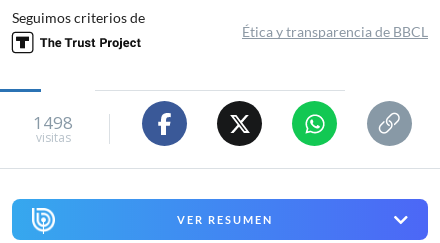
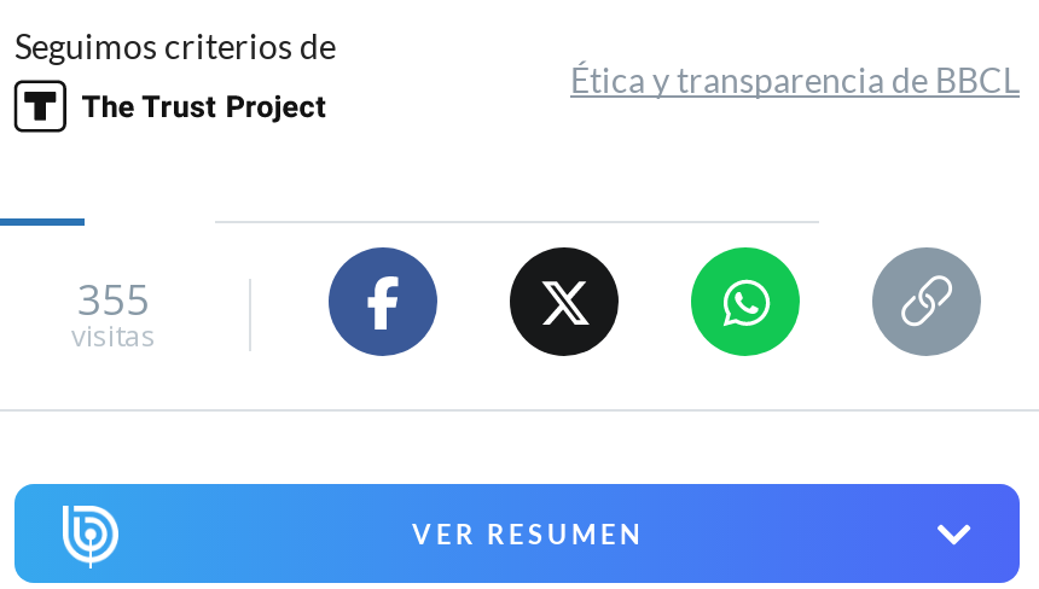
- 1498
+ 355
